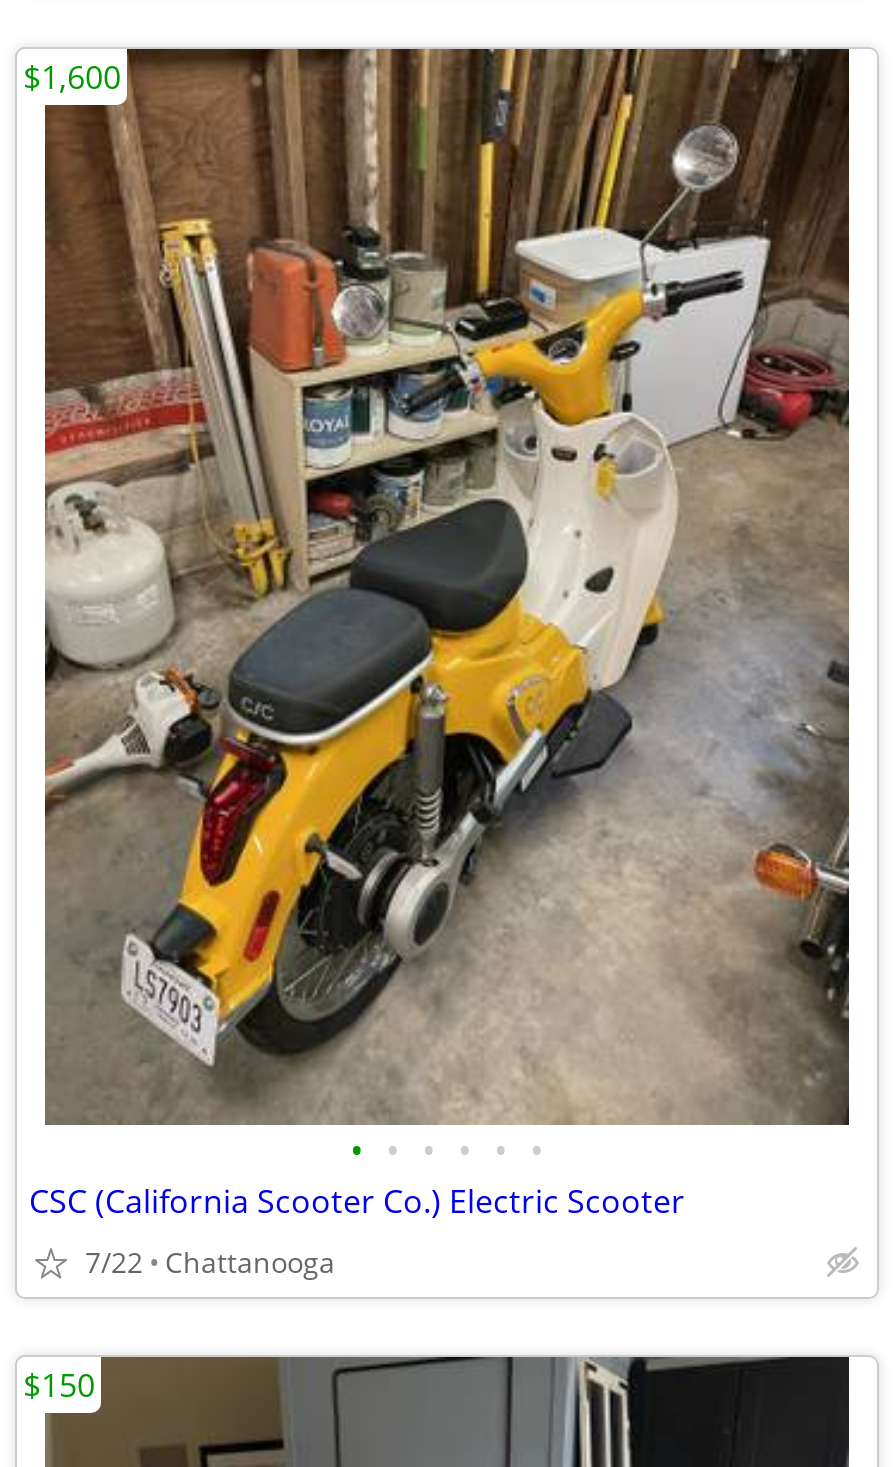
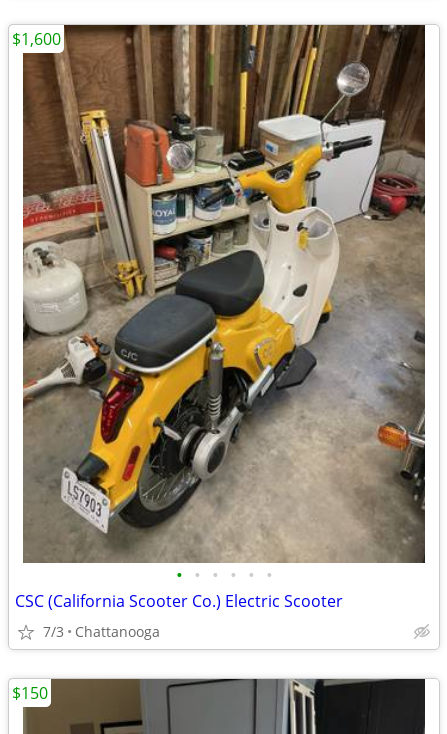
- 7/22 Chattanooga
+ 7/3 Chattanooga
